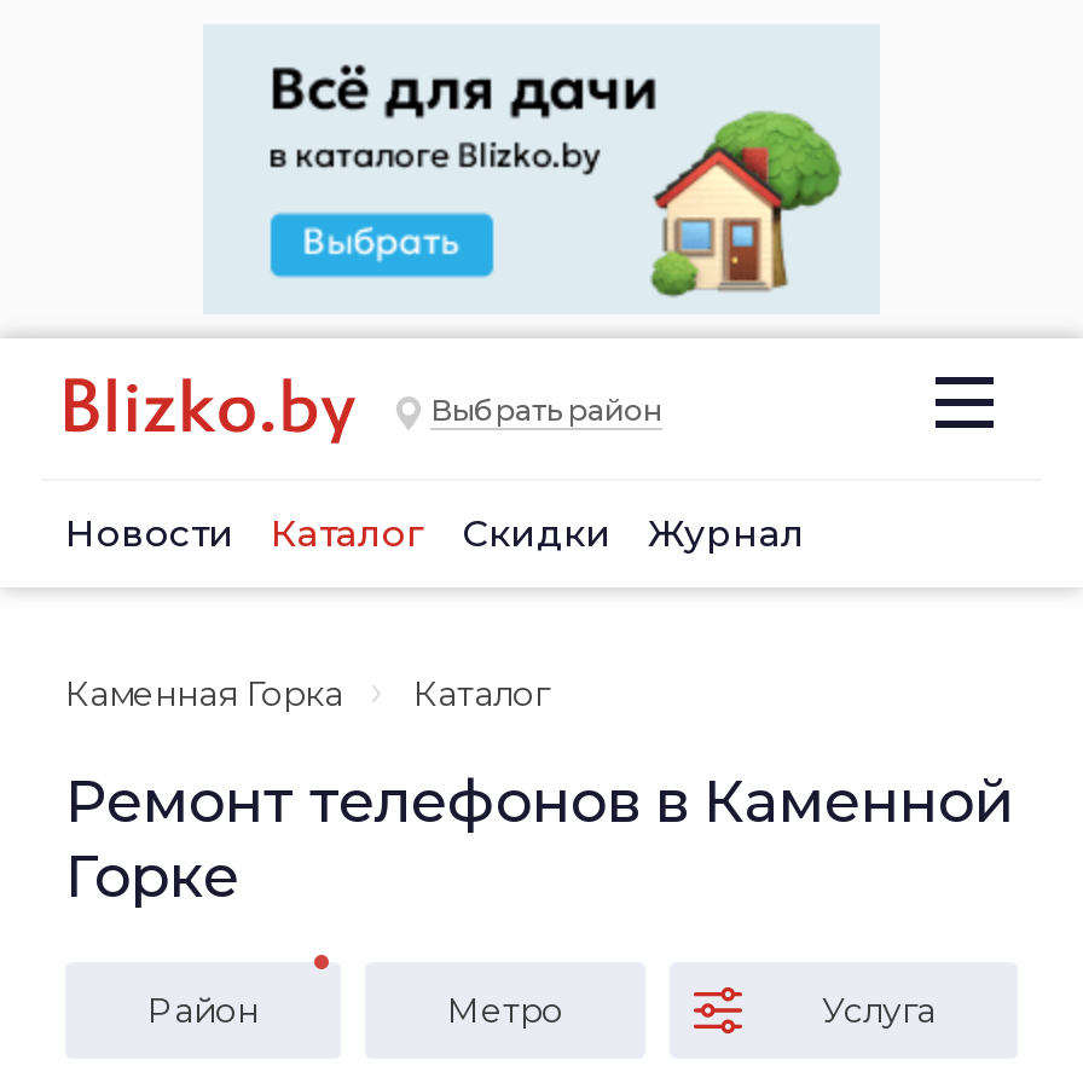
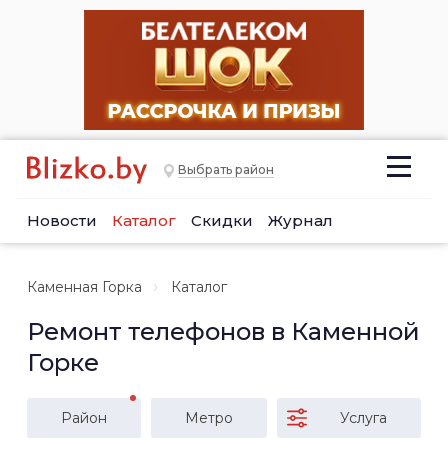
- [image]
+ [image]
